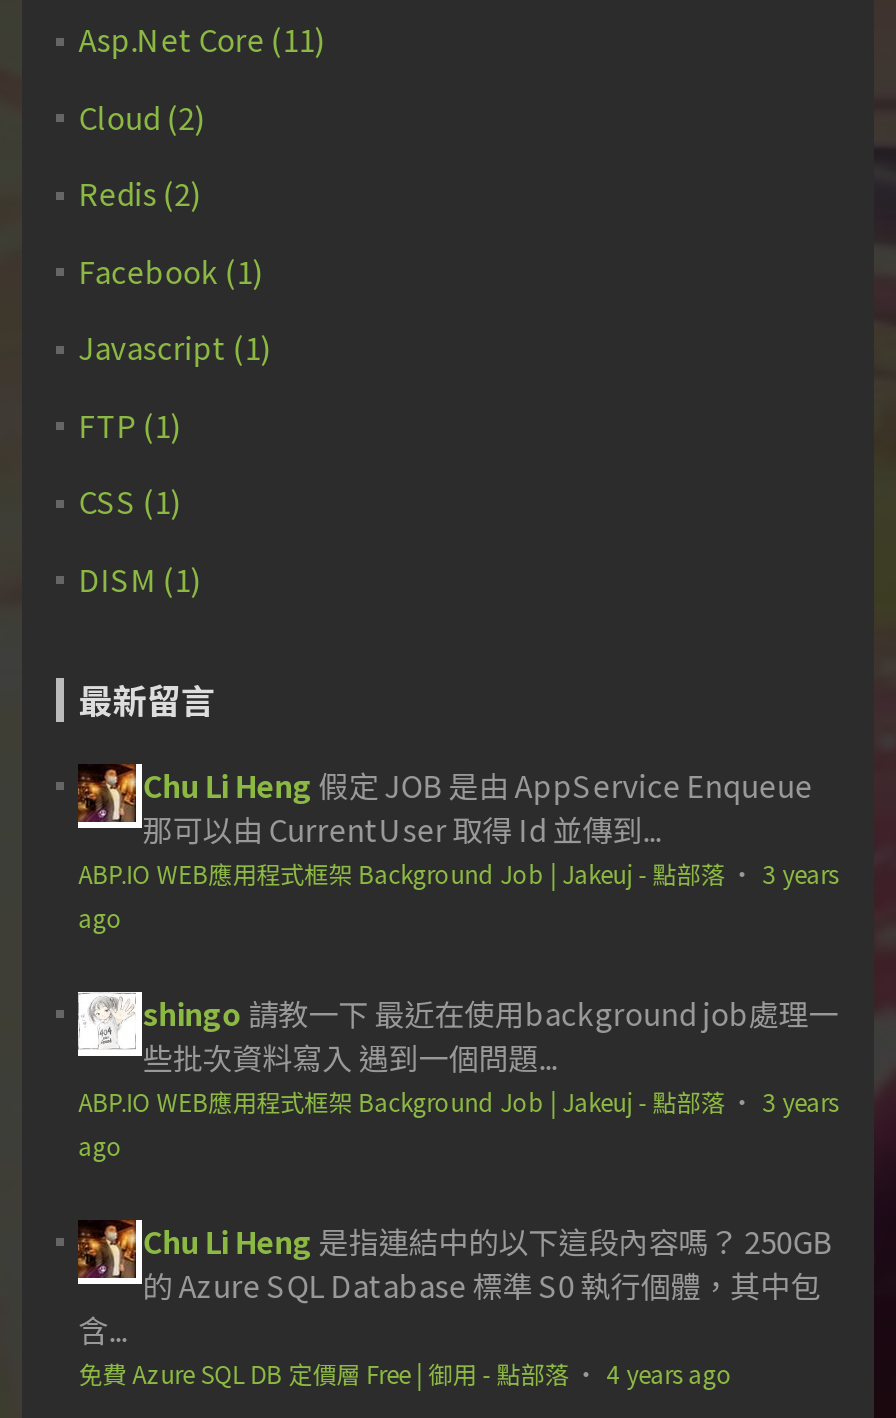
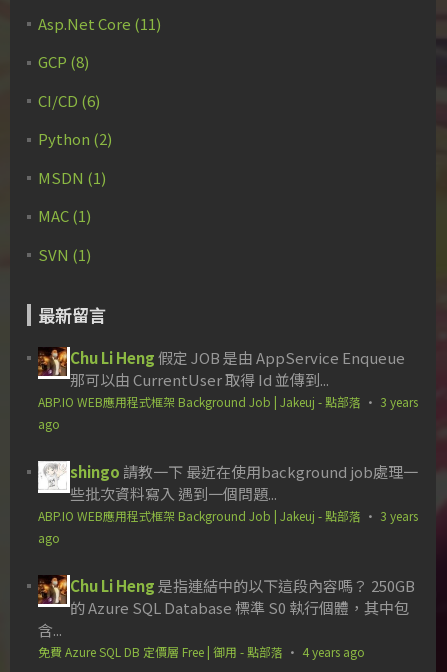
- Cloud (2)
- Redis (2)
- Facebook (1)
- Javascript (1)
- FTP (1)
- CSS (1)
- DISM (1)
+ GCP (8)
+ CI/CD (6)
+ Python (2)
+ MSDN (1)
+ MAC (1)
+ SVN (1)
